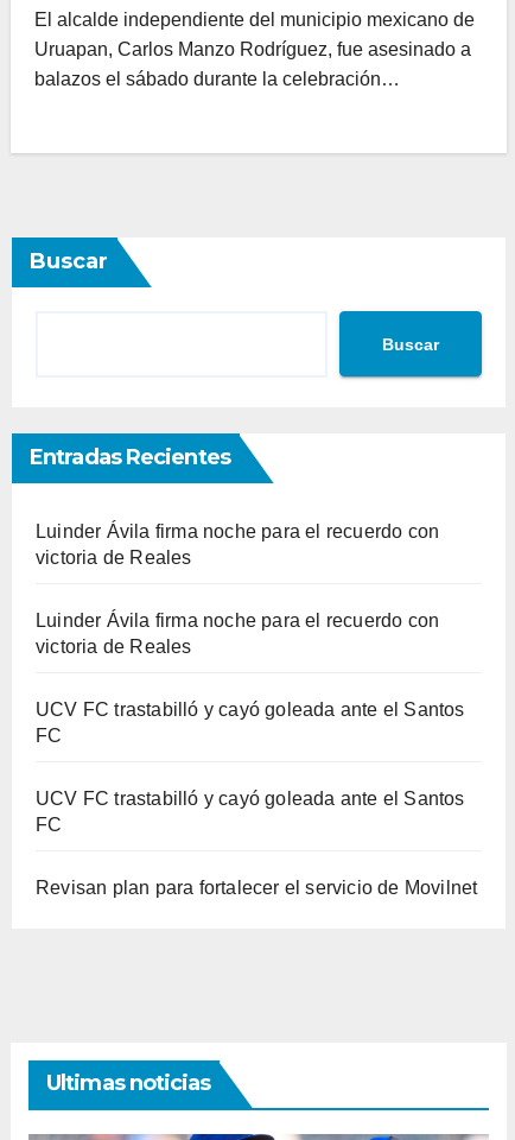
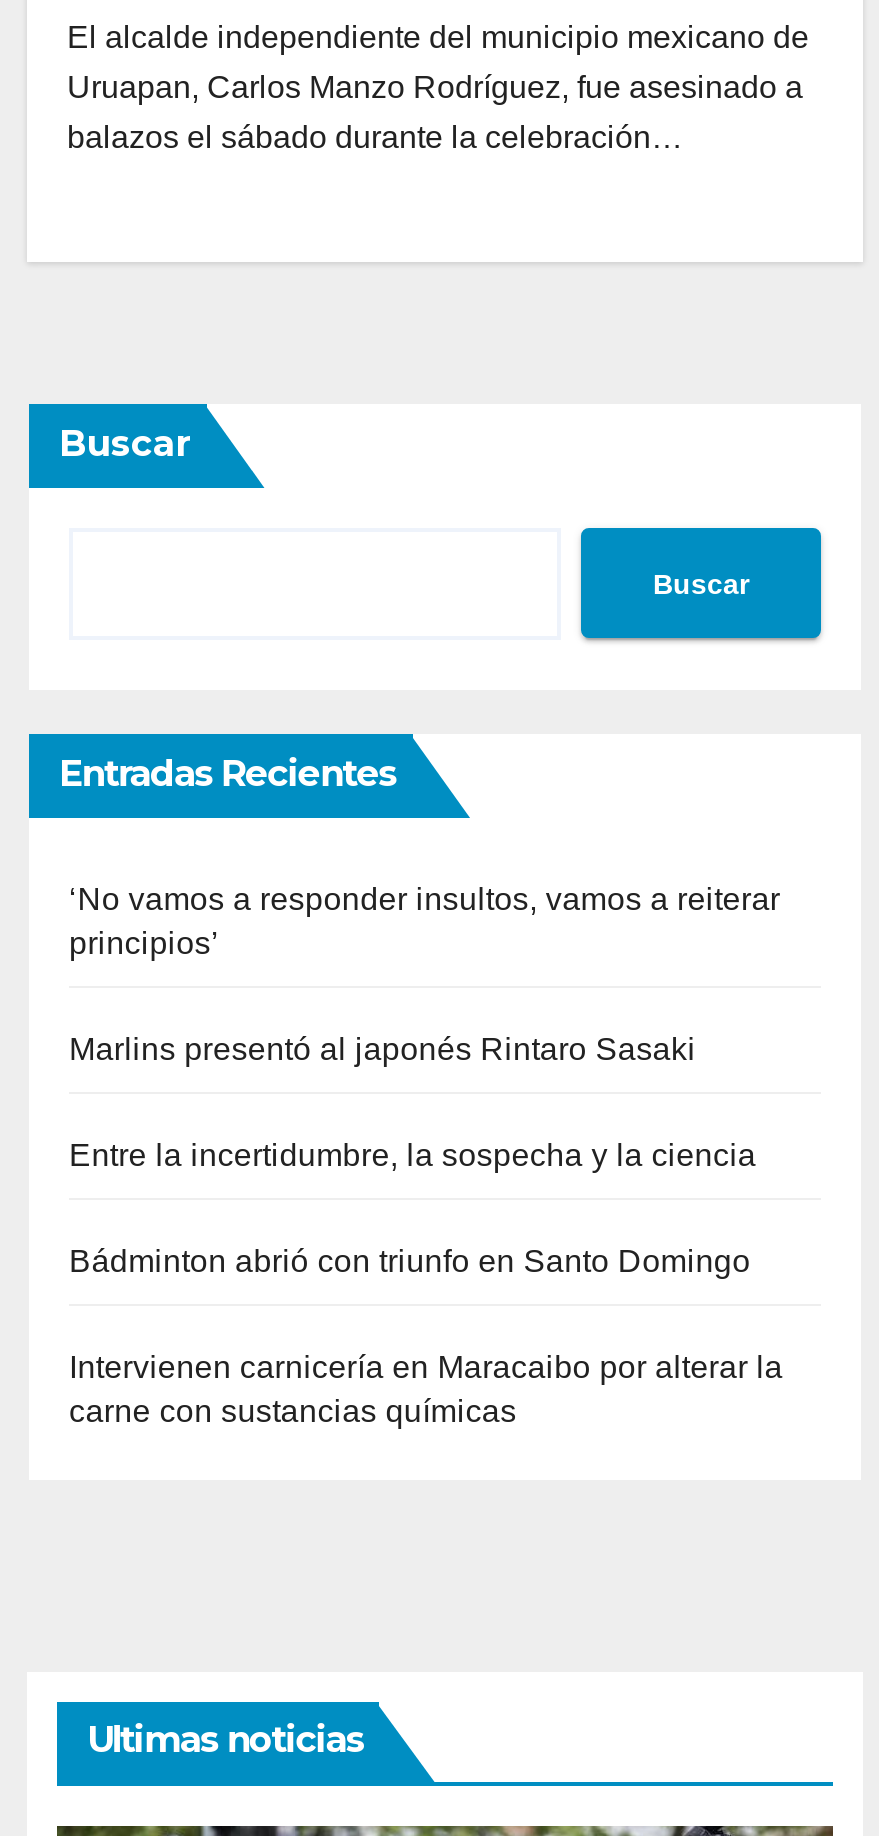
- Luinder Ávila firma noche para el recuerdo con
- victoria de Reales
+ ‘No vamos a responder insultos, vamos a reiterar
+ principios’

- Luinder Ávila firma noche para el recuerdo con
- victoria de Reales
+ Marlins presentó al japonés Rintaro Sasaki

- UCV FC trastabilló y cayó goleada ante el Santos
- FC
+ Entre la incertidumbre, la sospecha y la ciencia

- UCV FC trastabilló y cayó goleada ante el Santos
- FC
+ Bádminton abrió con triunfo en Santo Domingo

- Revisan plan para fortalecer el servicio de Movilnet
+ Intervienen carnicería en Maracaibo por alterar la
+ carne con sustancias químicas
